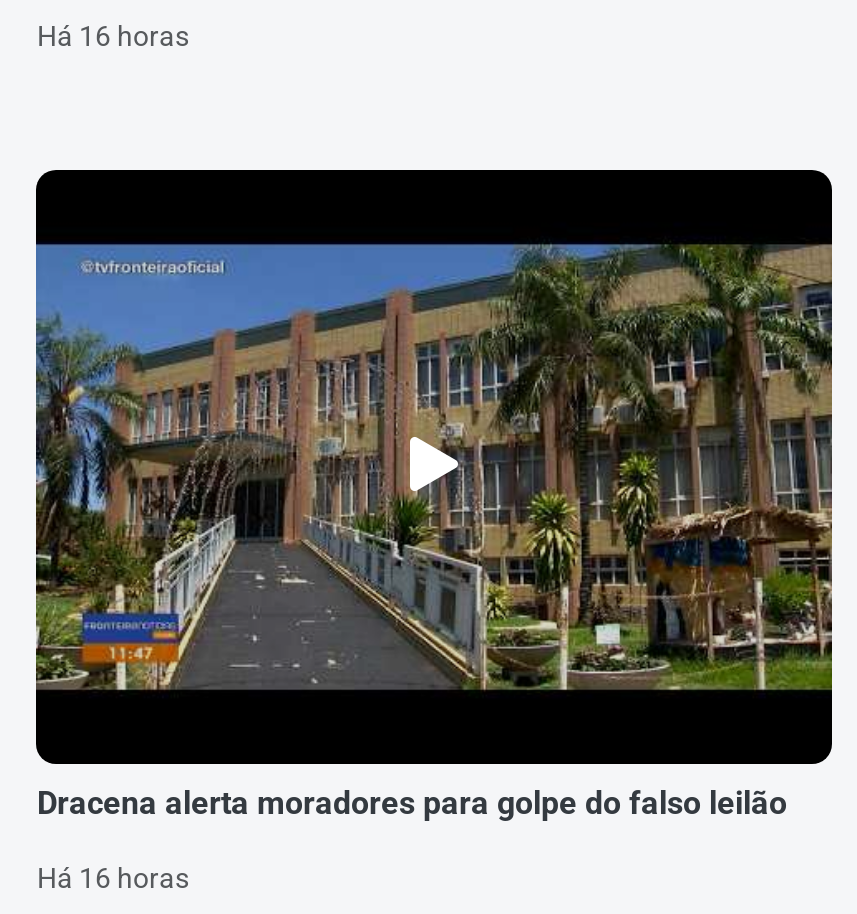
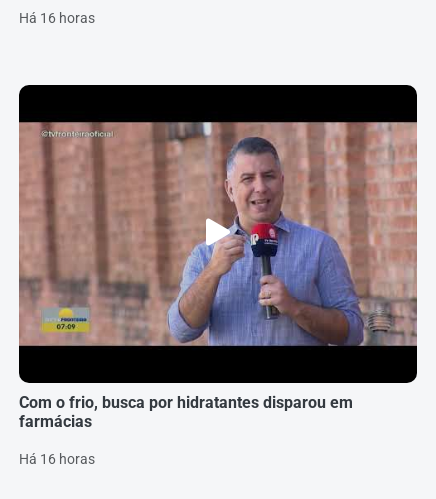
- [image]
+ [image]

- Dracena alerta moradores para golpe do falso leilão
+ Com o frio, busca por hidratantes disparou em
+ farmácias
